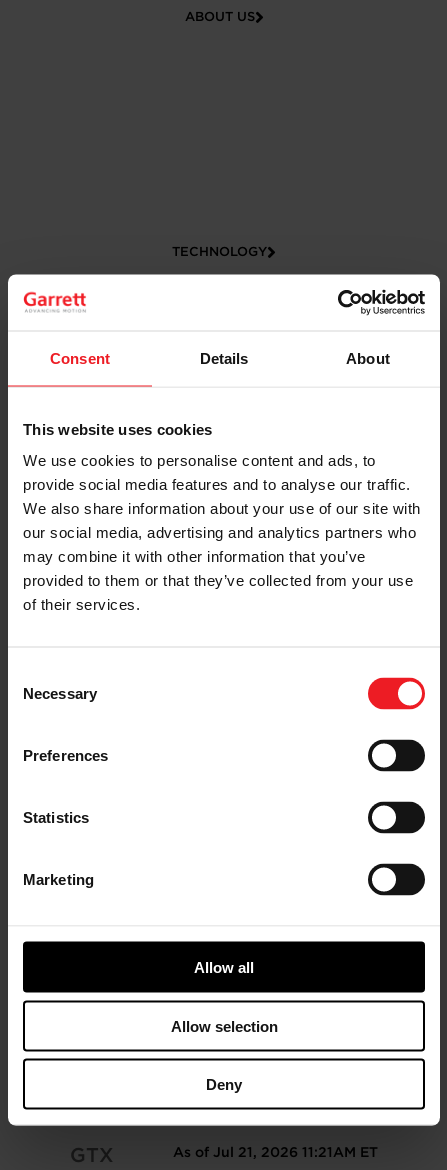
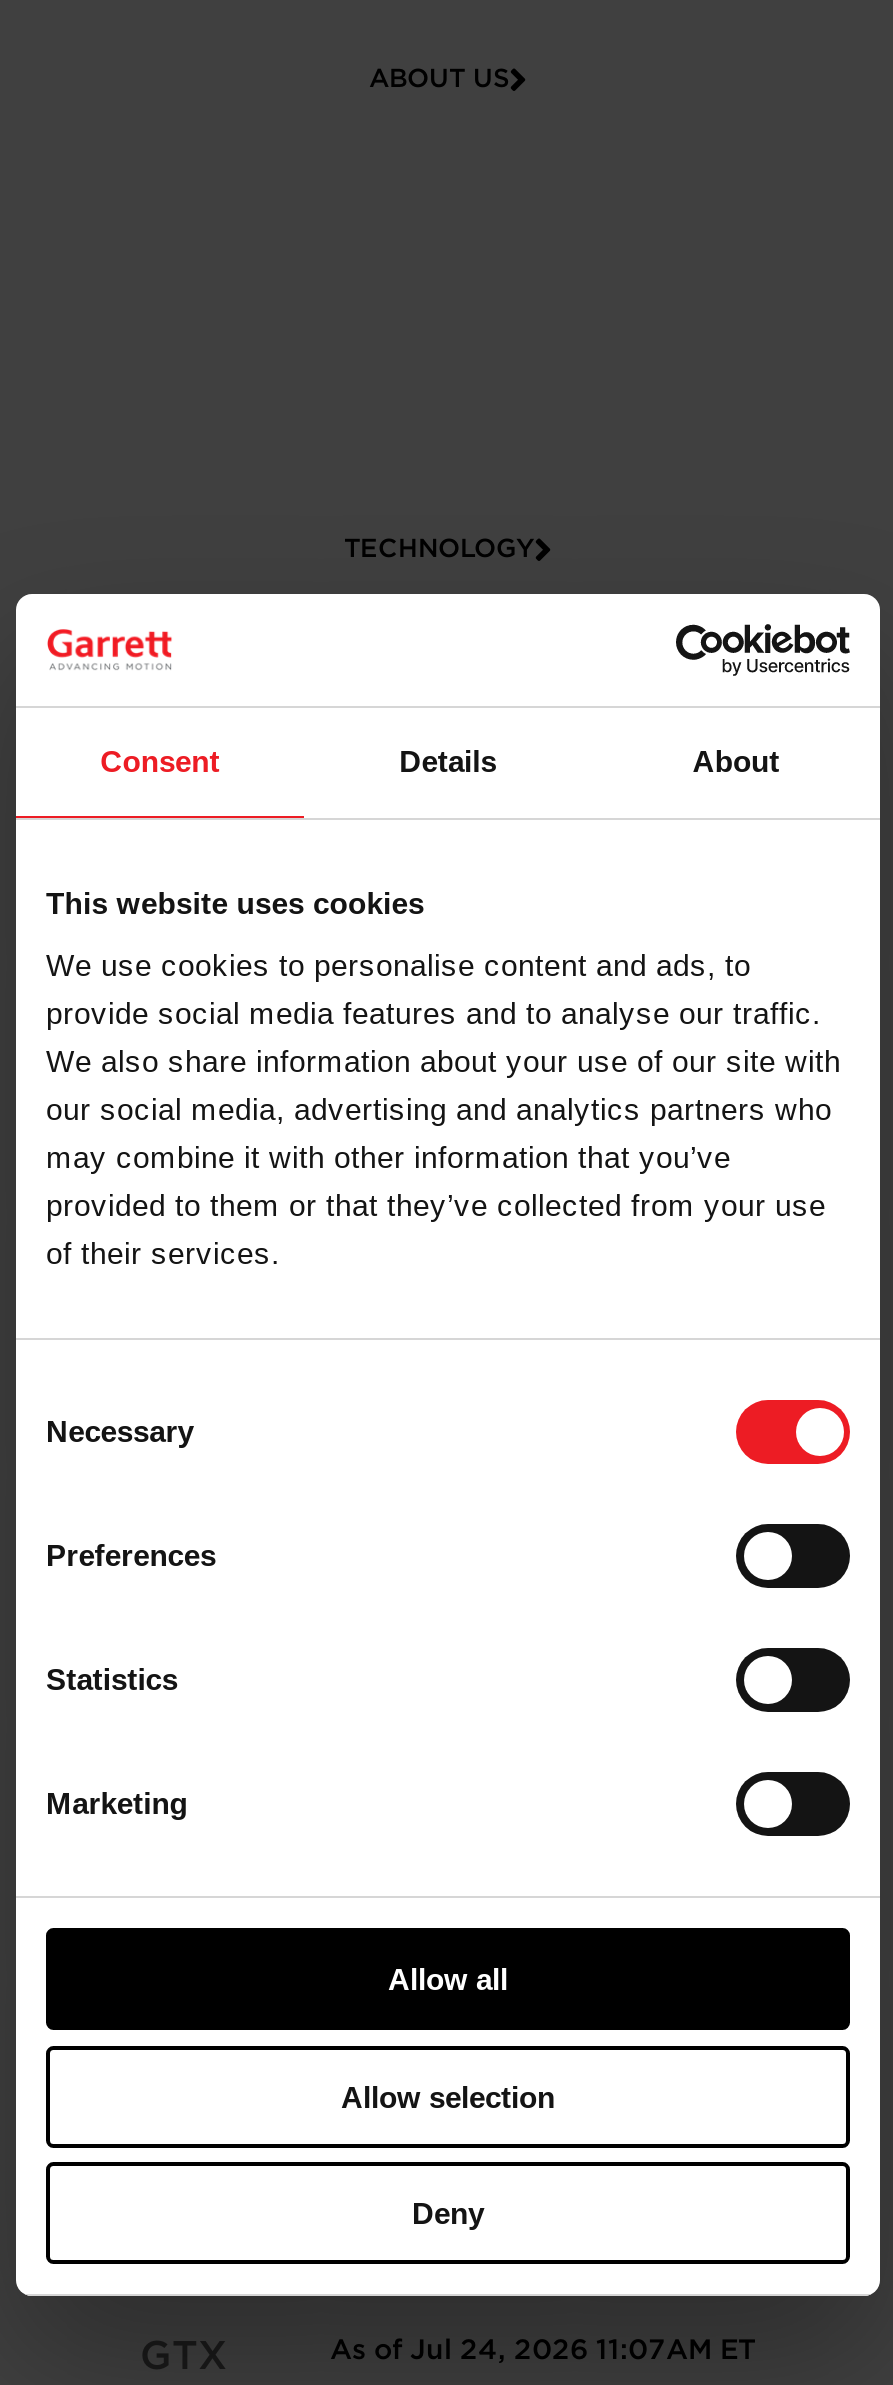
- As of Jul 21, 2026 11:21AM ET
+ As of Jul 24, 2026 11:07AM ET
